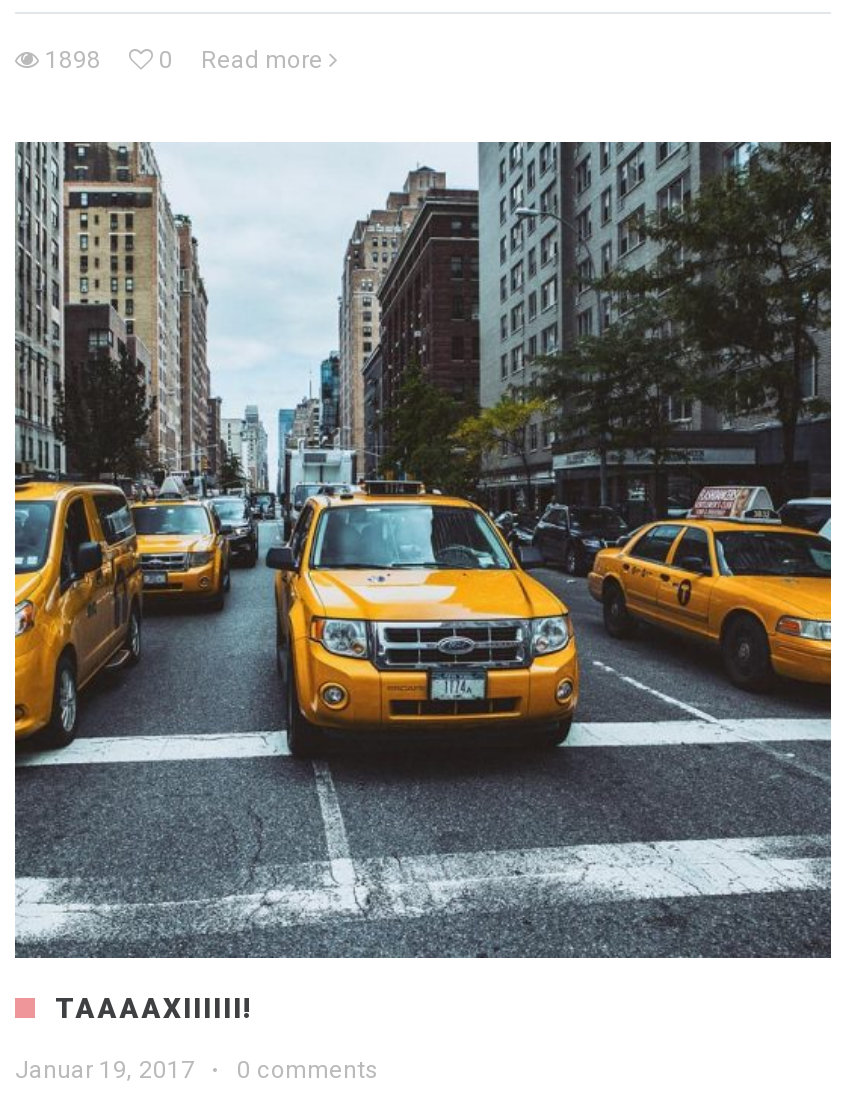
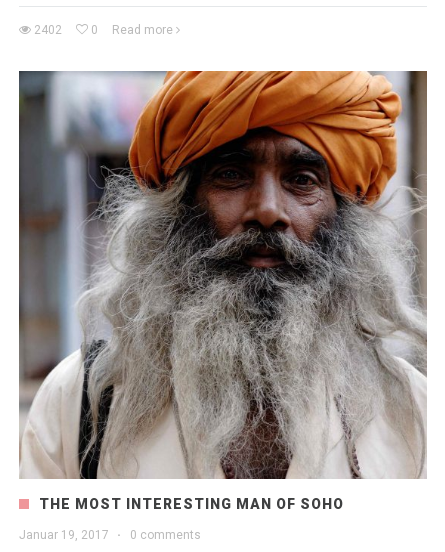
- 1898
+ 2402

- [image]
- TAAAAXIIIIII!
+ [image]
+ THE MOST INTERESTING MAN OF SOHO
